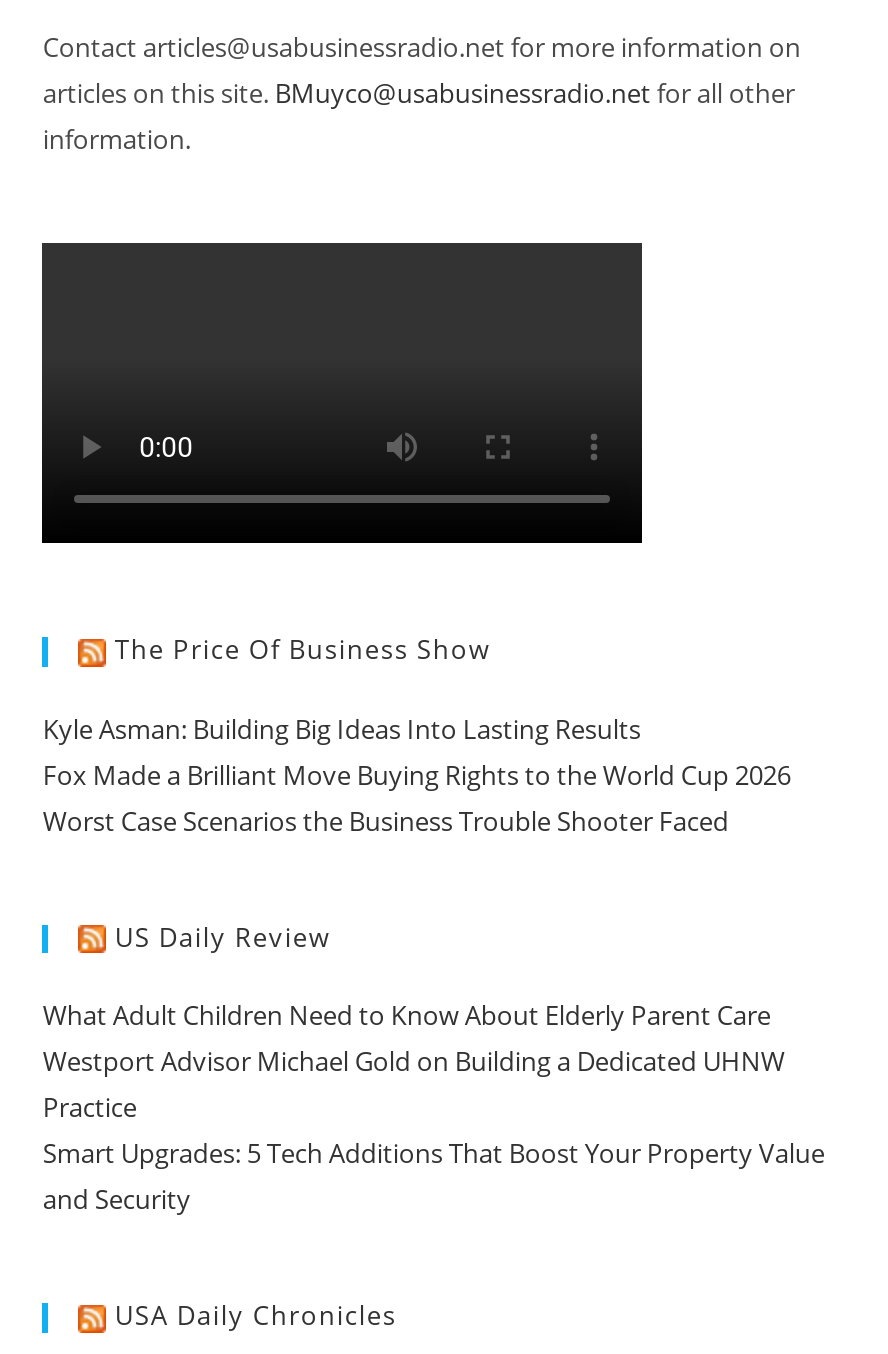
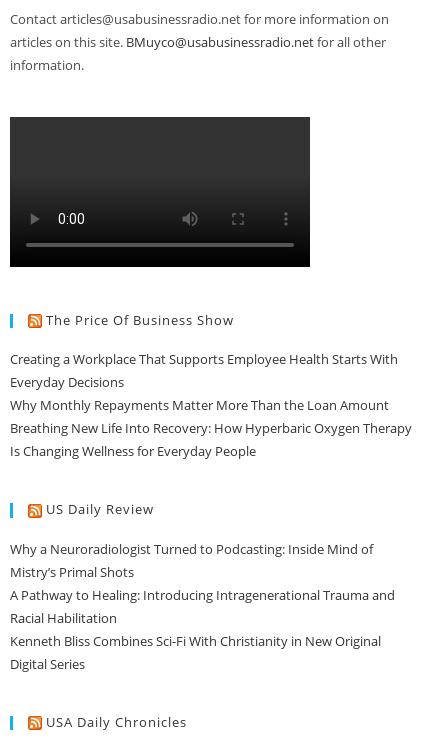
- Kyle Asman: Building Big Ideas Into Lasting Results
- Fox Made a Brilliant Move Buying Rights to the World Cup 2026
- Worst Case Scenarios the Business Trouble Shooter Faced
+ Creating a Workplace That Supports Employee Health Starts With
+ Everyday Decisions
+ Why Monthly Repayments Matter More Than the Loan Amount
+ Breathing New Life Into Recovery: How Hyperbaric Oxygen Therapy
+ Is Changing Wellness for Everyday People

- What Adult Children Need to Know About Elderly Parent Care
- Westport Advisor Michael Gold on Building a Dedicated UHNW
- Practice
- Smart Upgrades: 5 Tech Additions That Boost Your Property Value
- and Security
+ Why a Neuroradiologist Turned to Podcasting: Inside Mind of
+ Mistry’s Primal Shots
+ A Pathway to Healing: Introducing Intragenerational Trauma and
+ Racial Habilitation
+ Kenneth Bliss Combines Sci-Fi With Christianity in New Original
+ Digital Series
